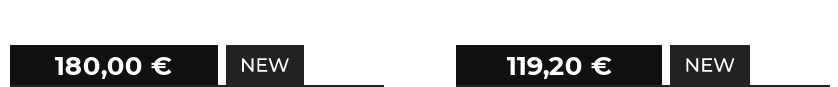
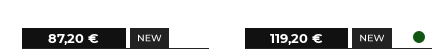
- 180,00 €
+ 87,20 €
